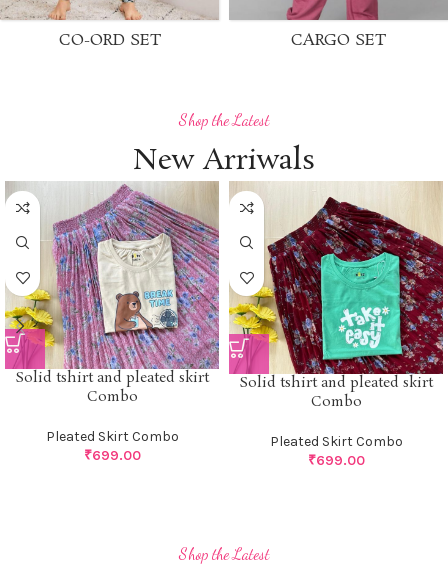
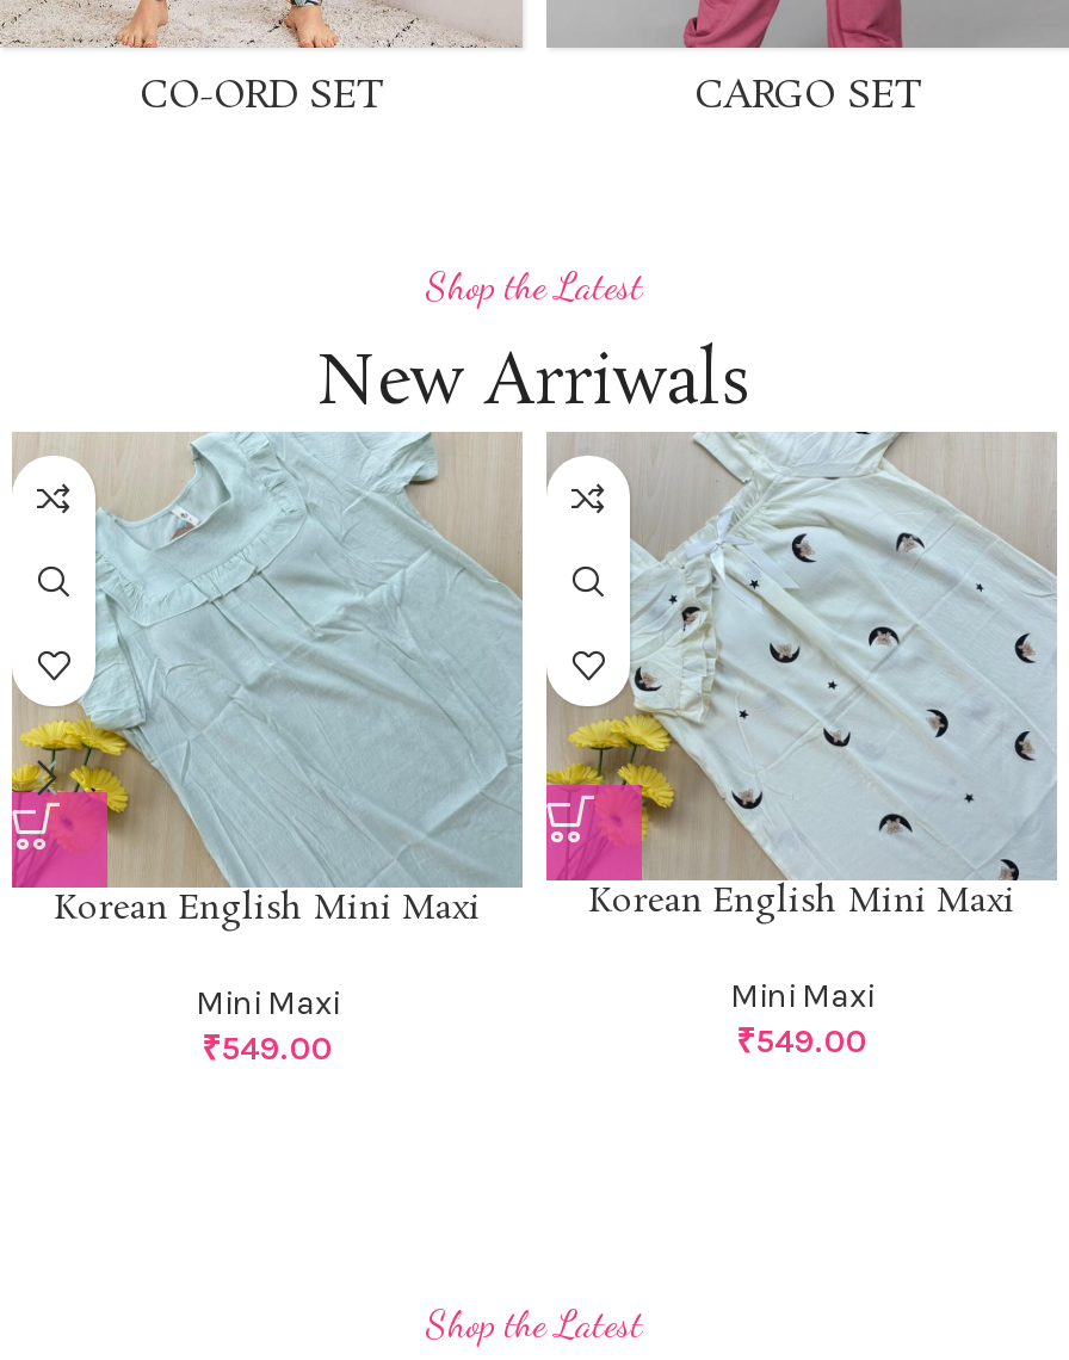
- [image]
- Solid tshirt and pleated skirt
- Combo
+ [image]
+ Korean English Mini Maxi

- [image]
- Solid tshirt and pleated skirt
- Combo
+ [image]
+ Korean English Mini Maxi

- Pleated Skirt Combo
- ₹699.00
+ Mini Maxi
+ ₹549.00

- Pleated Skirt Combo
- ₹699.00
+ Mini Maxi
+ ₹549.00
